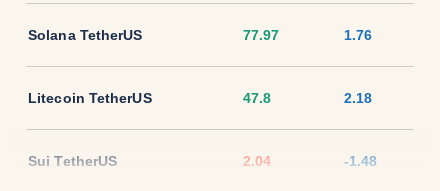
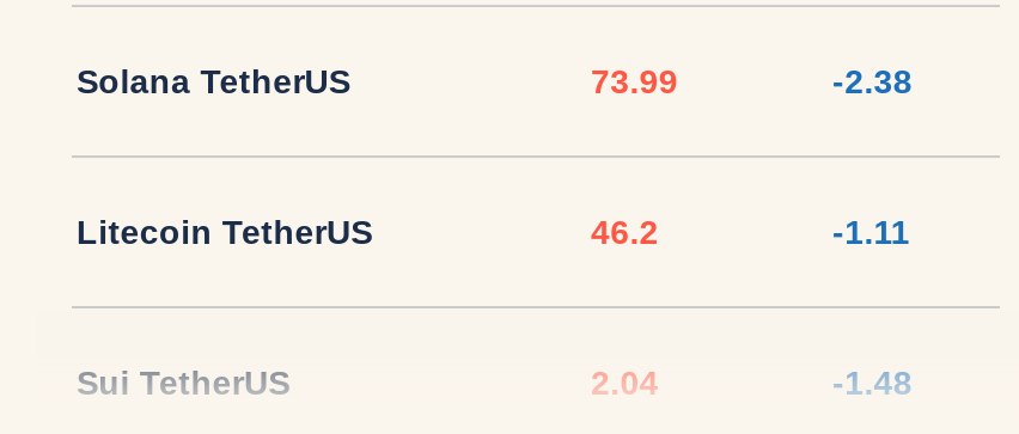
- 77.97
+ 73.99

- 1.76
+ -2.38

- 47.8
+ 46.2

- 2.18
+ -1.11
